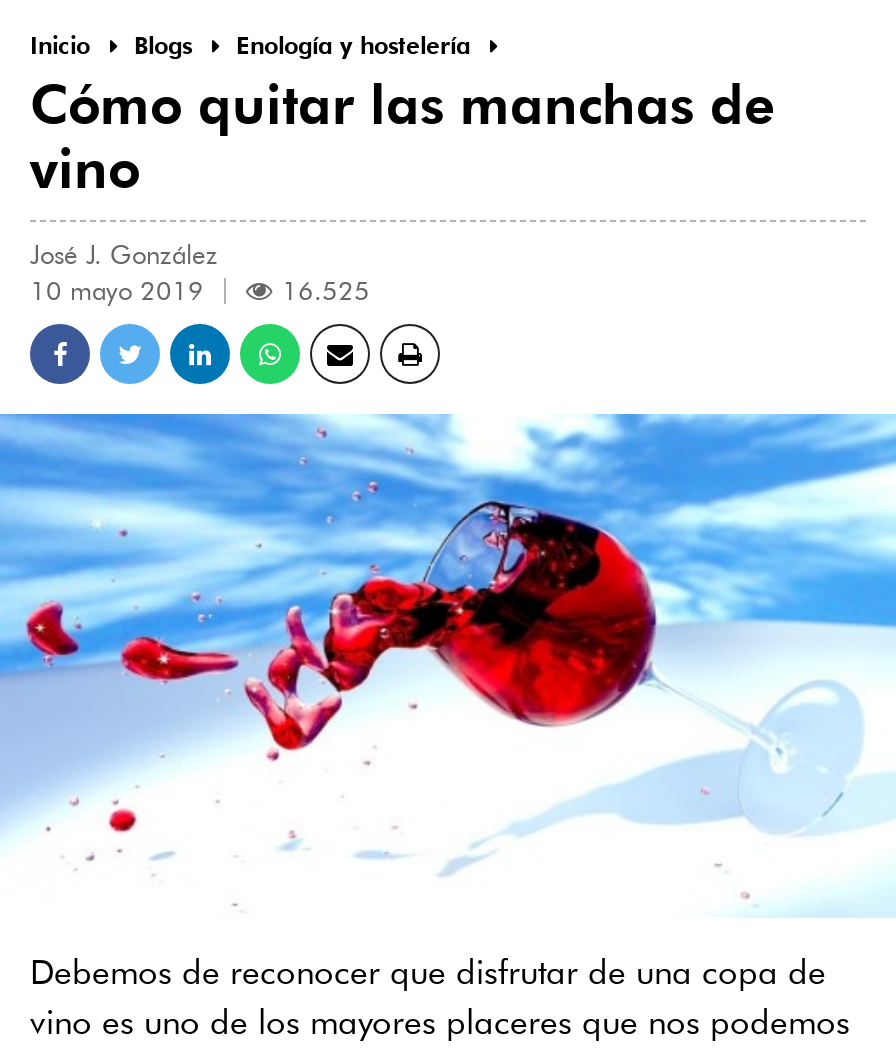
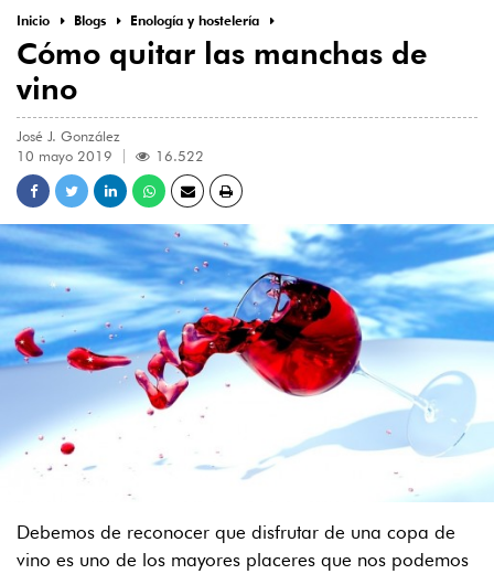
- 16.525
+ 16.522
